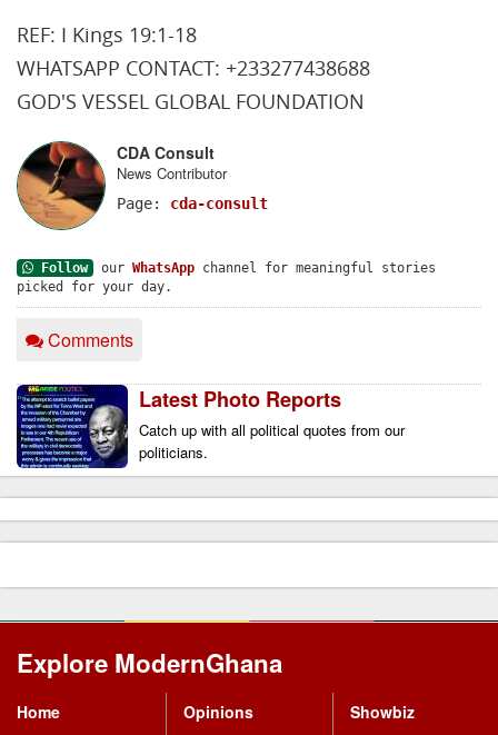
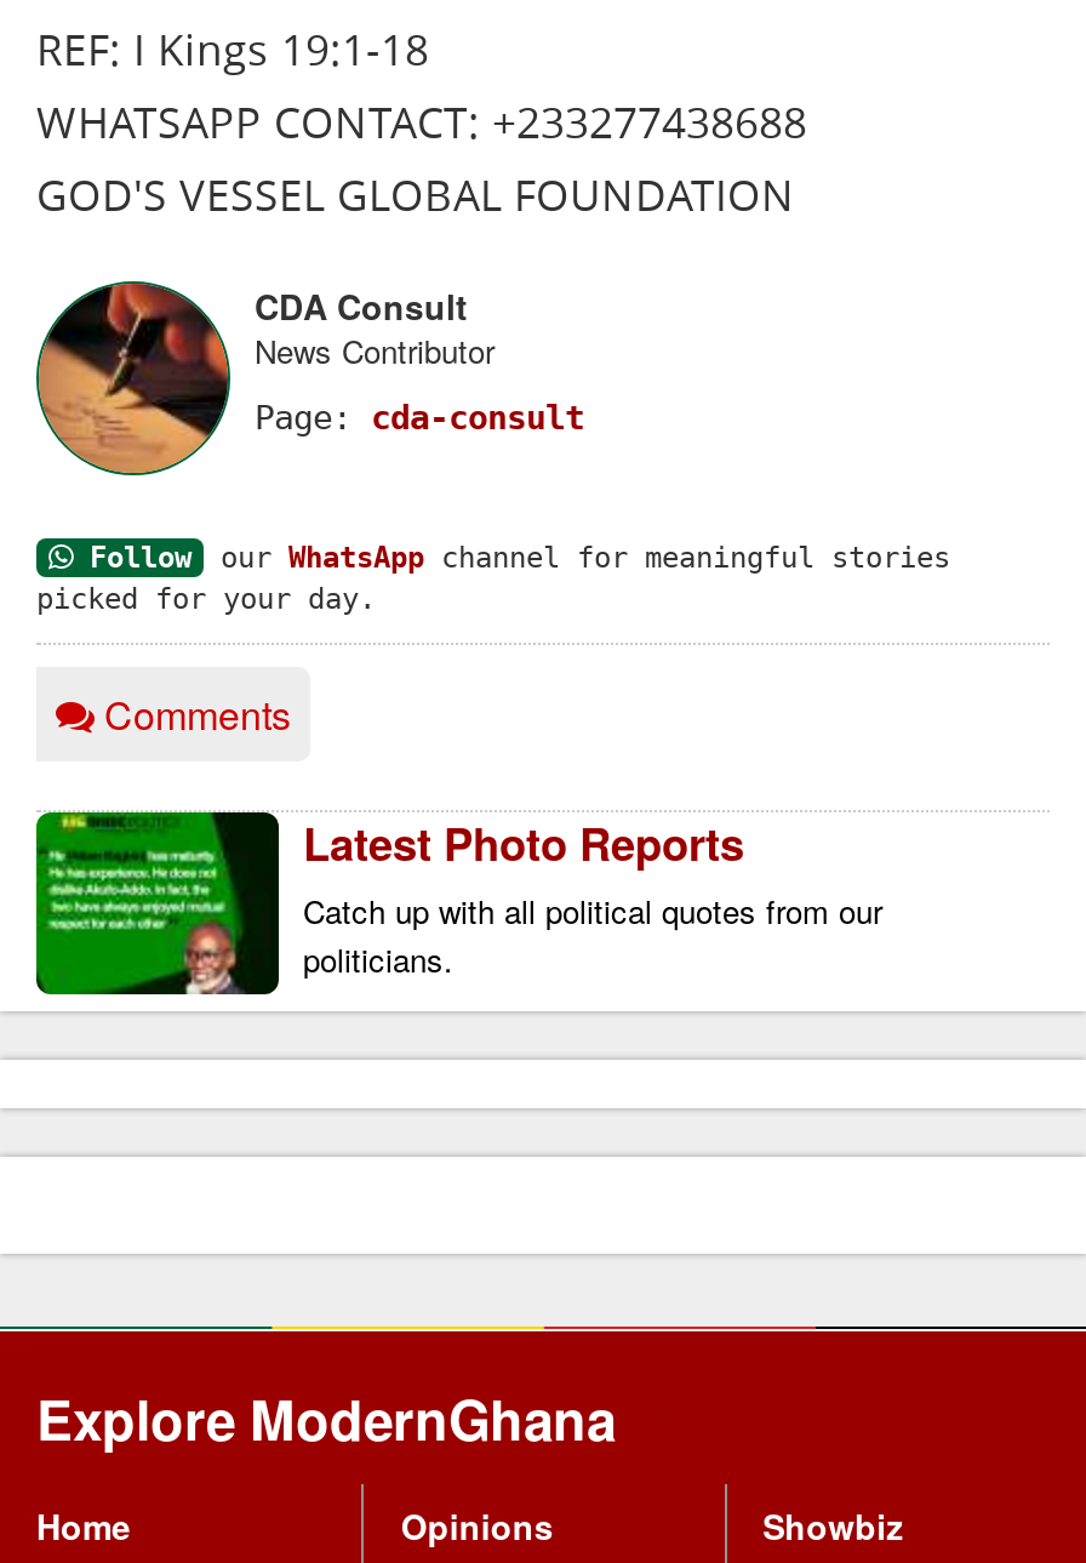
- [image]
+ [image]
